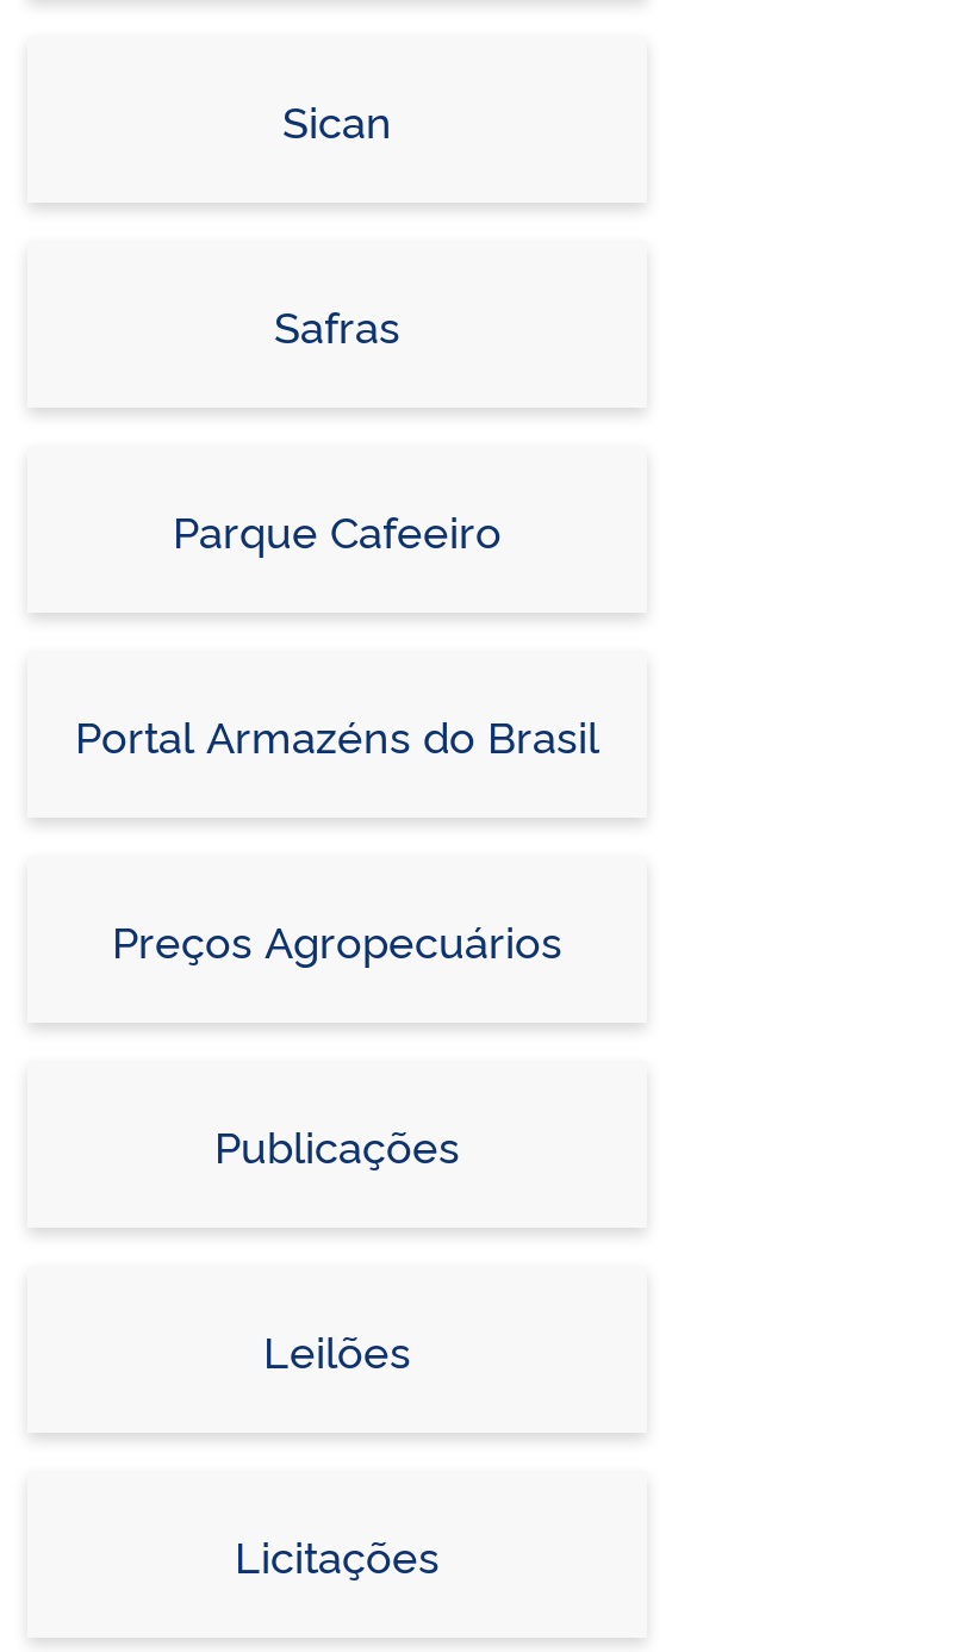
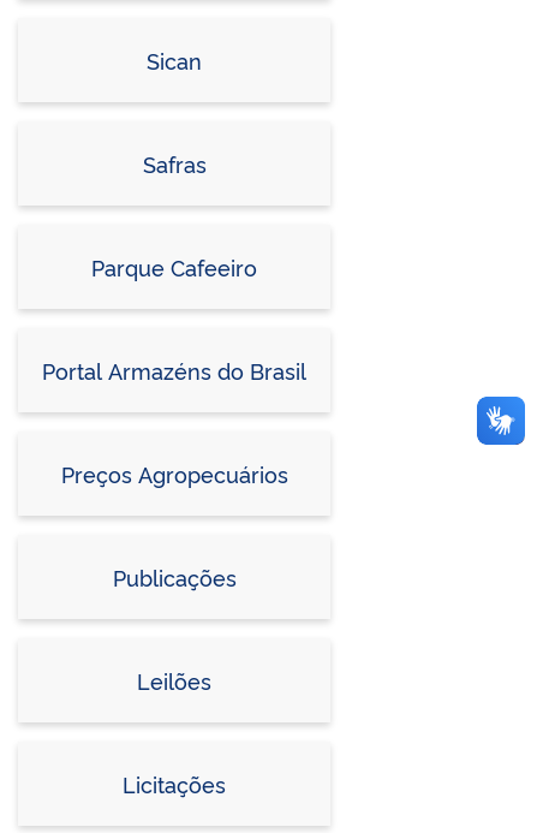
+ [image]
